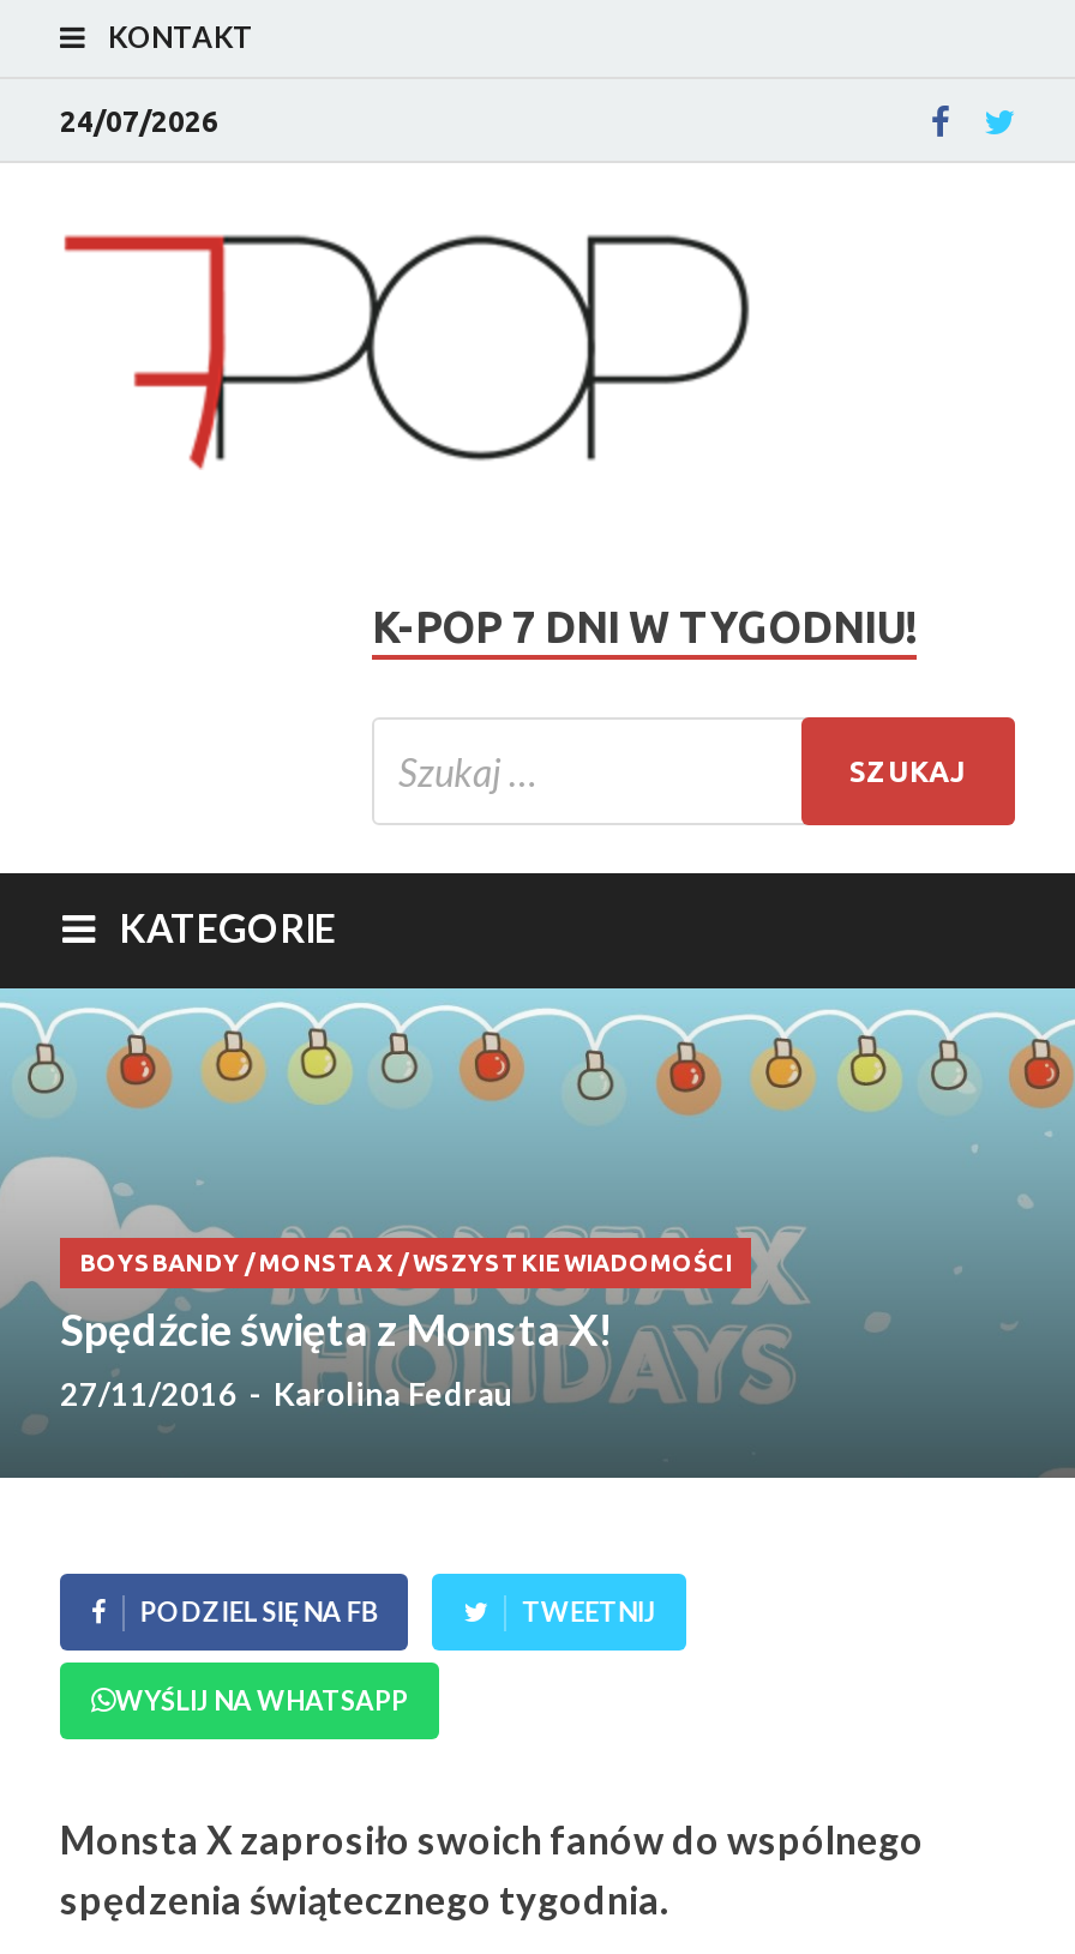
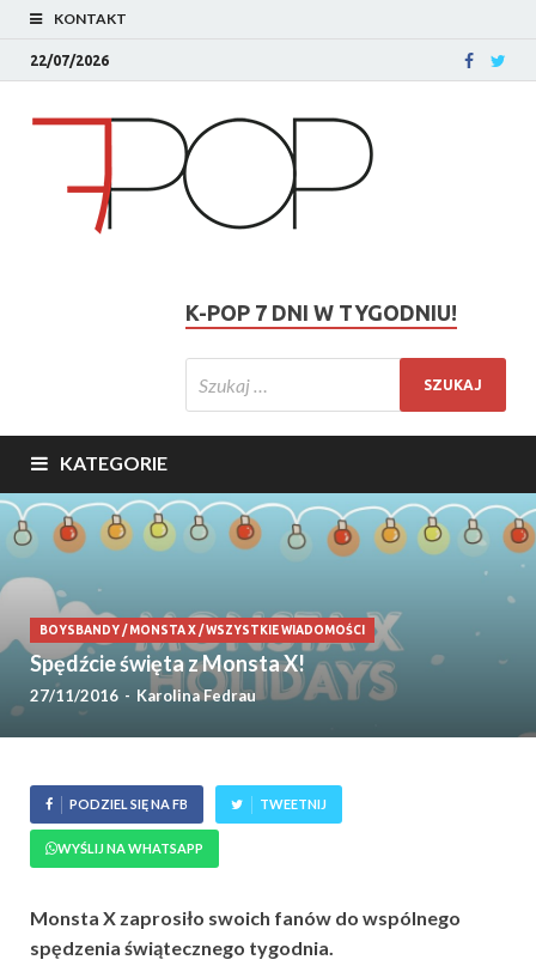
- 24/07/2026
+ 22/07/2026
